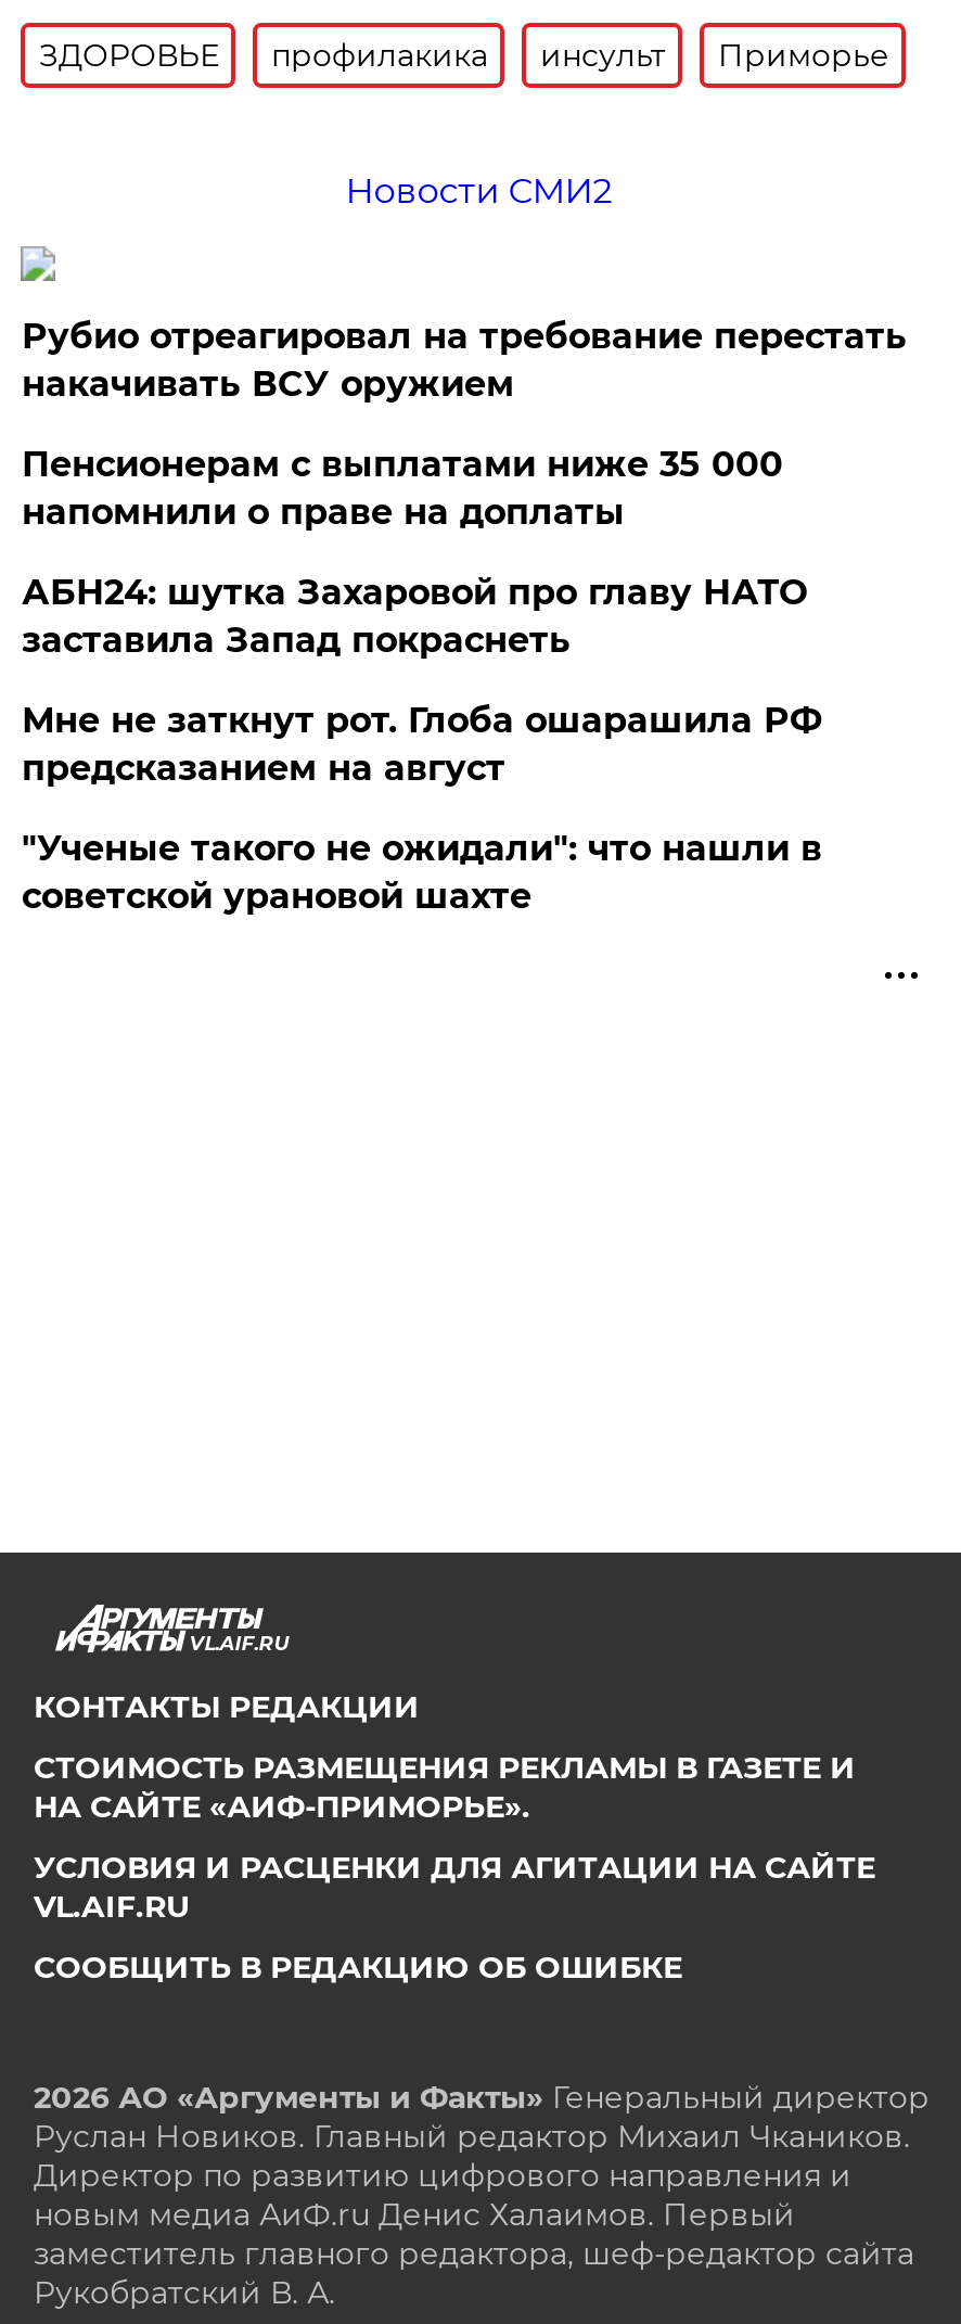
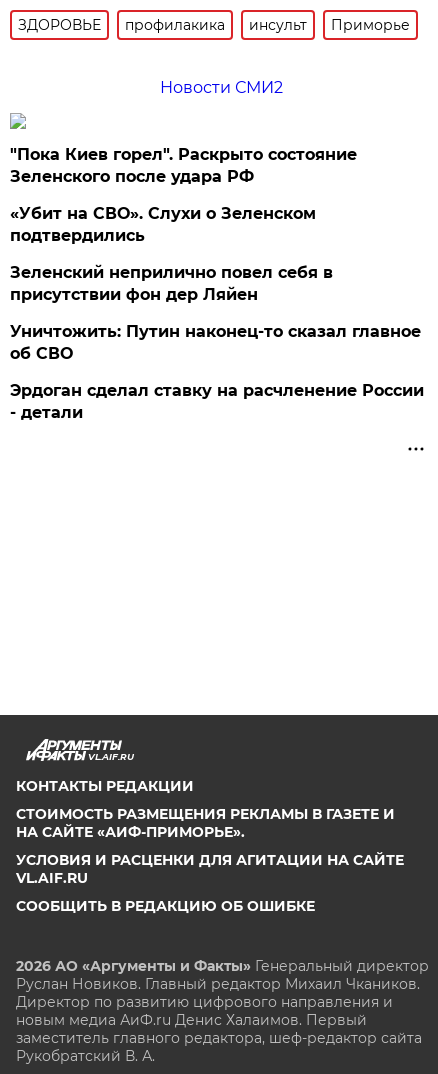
- Рубио отреагировал на требование перестать
- накачивать ВСУ оружием
+ "Пока Киев горел". Раскрыто состояние
+ Зеленского после удара РФ

- Пенсионерам с выплатами ниже 35 000
- напомнили о праве на доплаты
+ «Убит на СВО». Слухи о Зеленском
+ подтвердились

- АБН24: шутка Захаровой про главу НАТО
- заставила Запад покраснеть
+ Зеленский неприлично повел cебя в
+ присутствии фон дер Ляйен

- Мне не заткнут рот. Глоба ошарашила РФ
- предсказанием на август
+ Уничтожить: Путин наконец-то сказал главное
+ об СВО

- "Ученые такого не ожидали": что нашли в
- советской урановой шахте
+ Эрдоган сделал ставку на расчленение России
+ - детали
